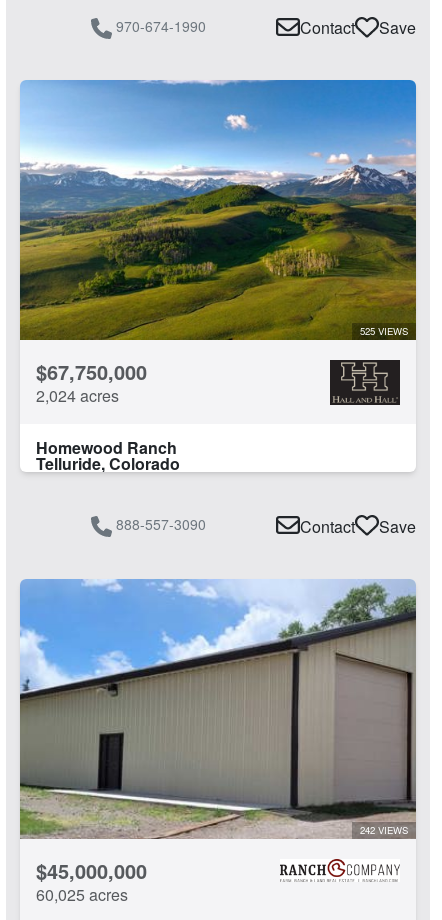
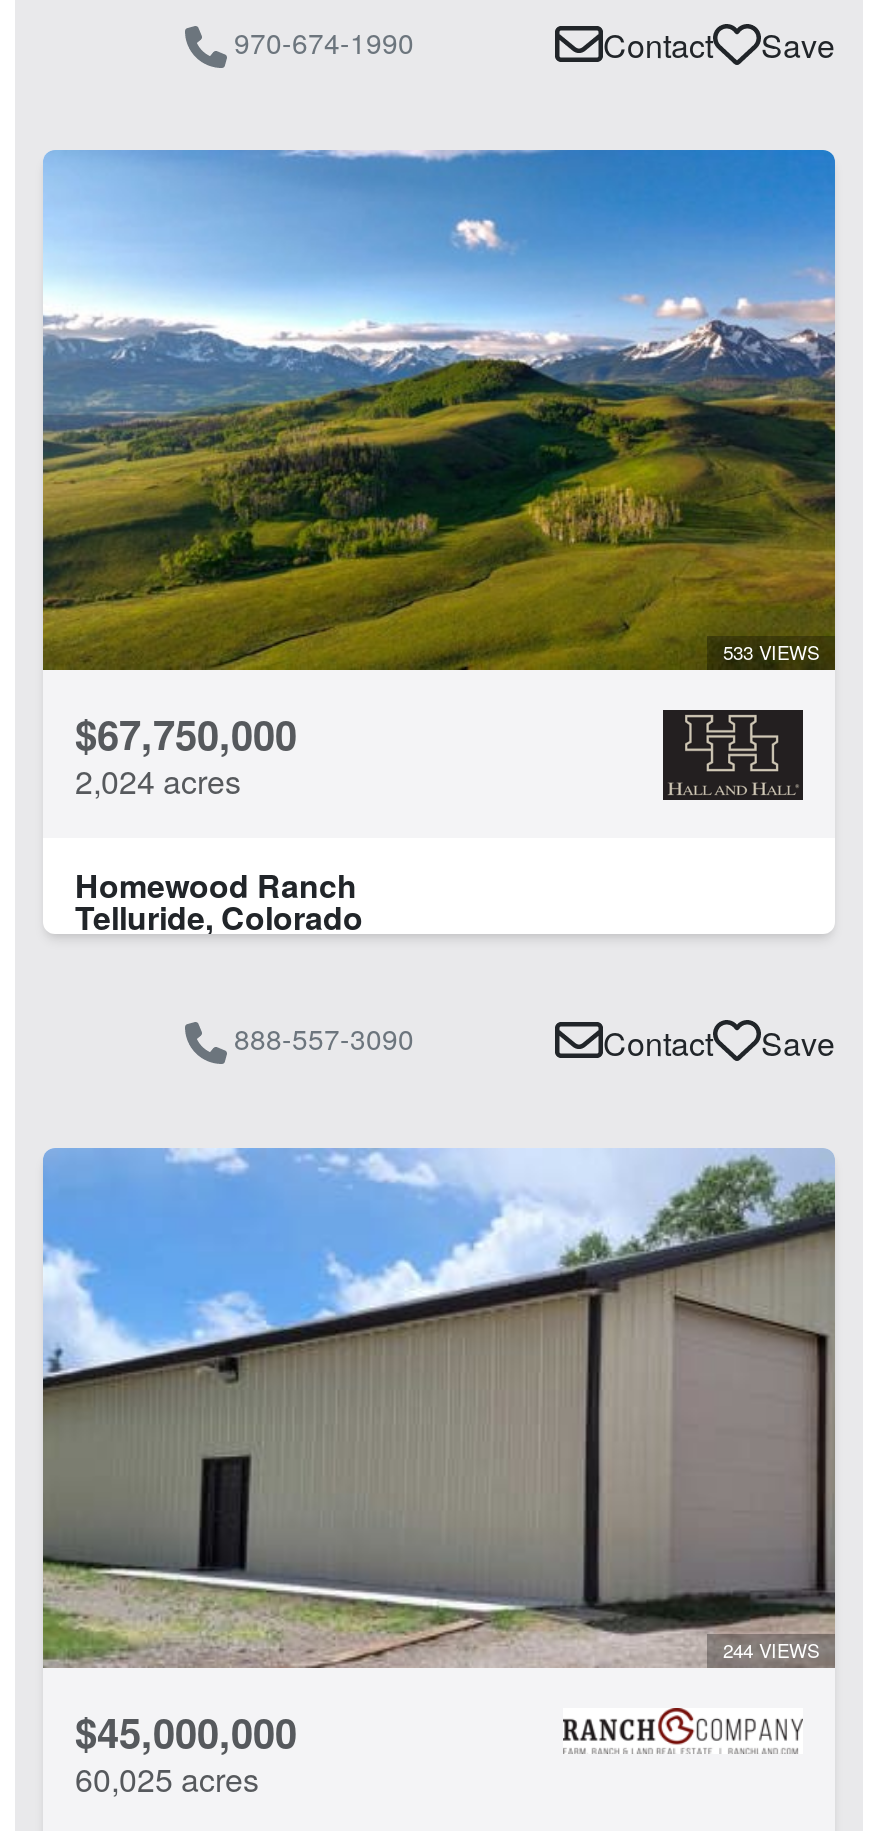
- 525 VIEWS
+ 533 VIEWS

- 242 VIEWS
+ 244 VIEWS
